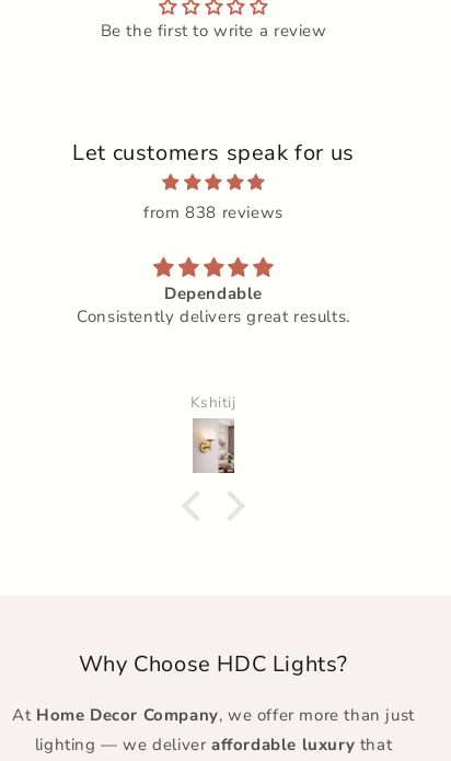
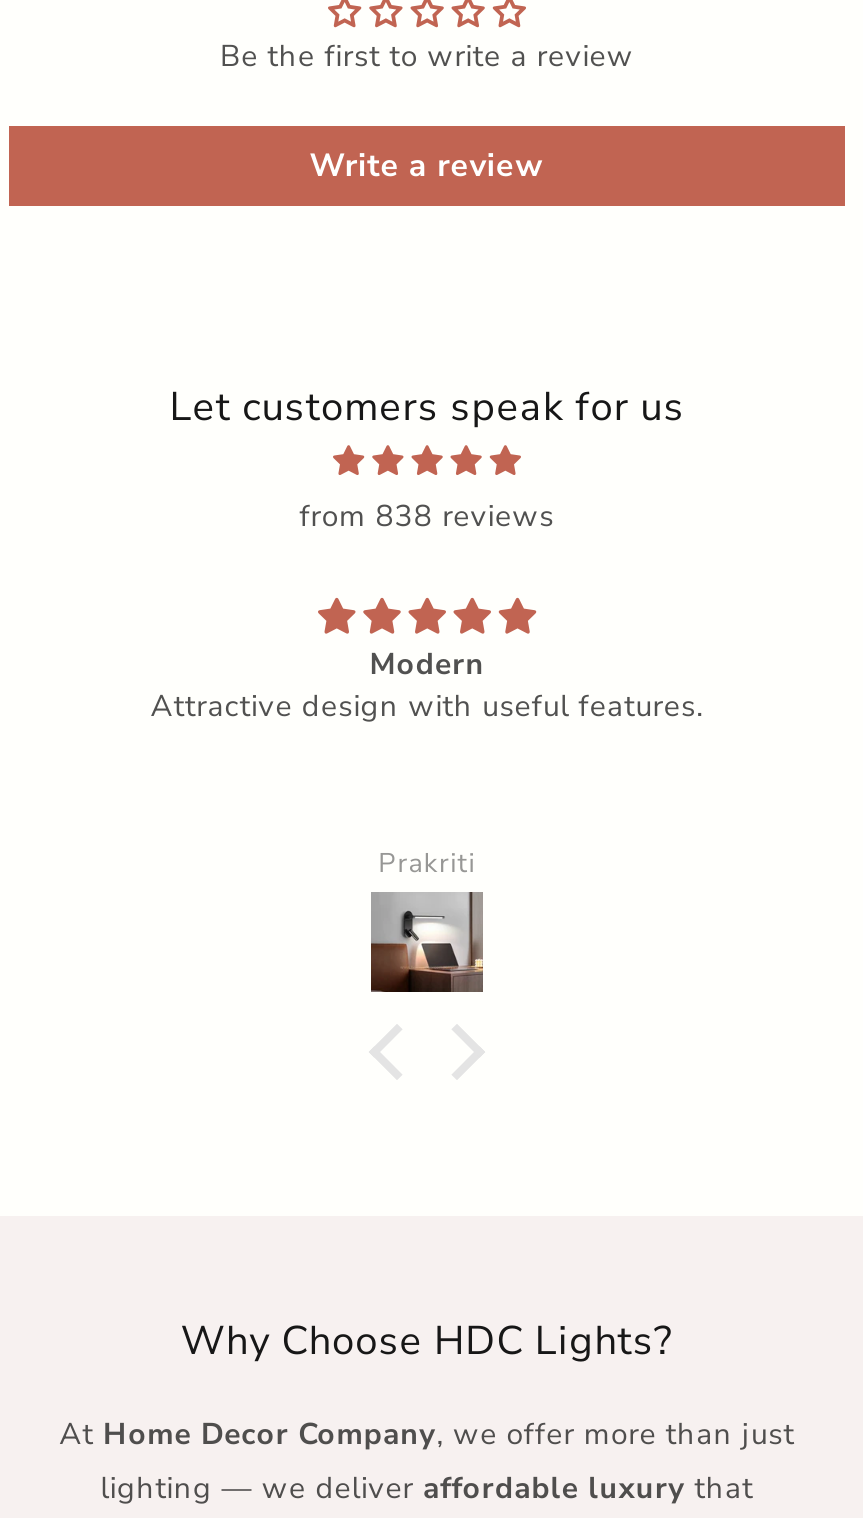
+ Write a review

- Dependable
- Consistently delivers great results.
+ Modern
+ Attractive design with useful features.

- Kshitij
+ Prakriti

- [image]
+ [image]
